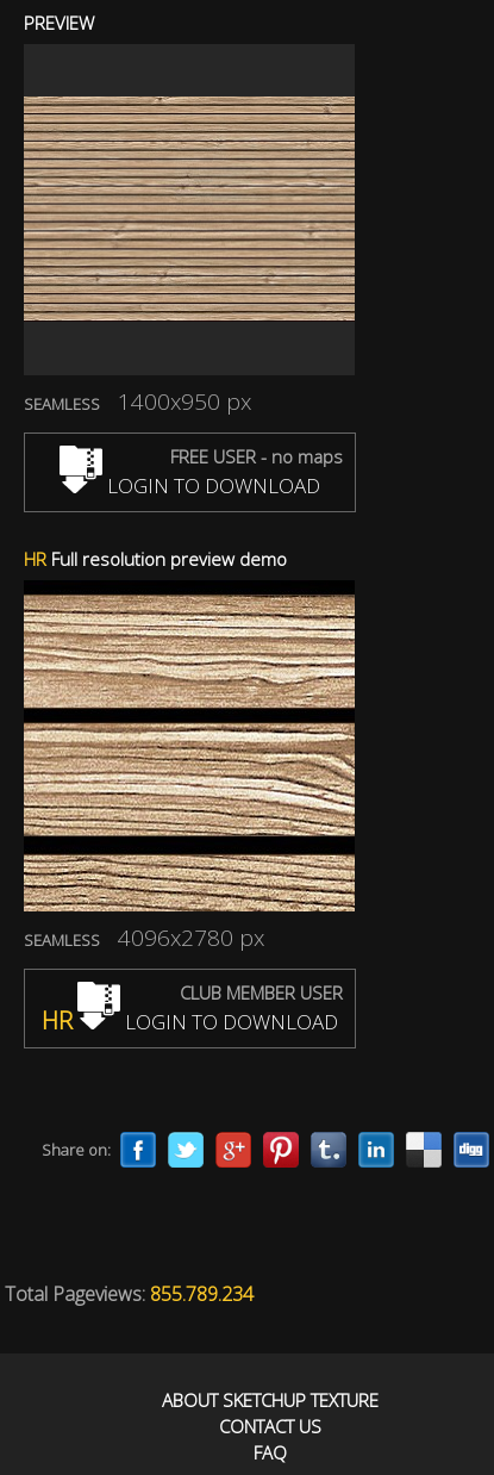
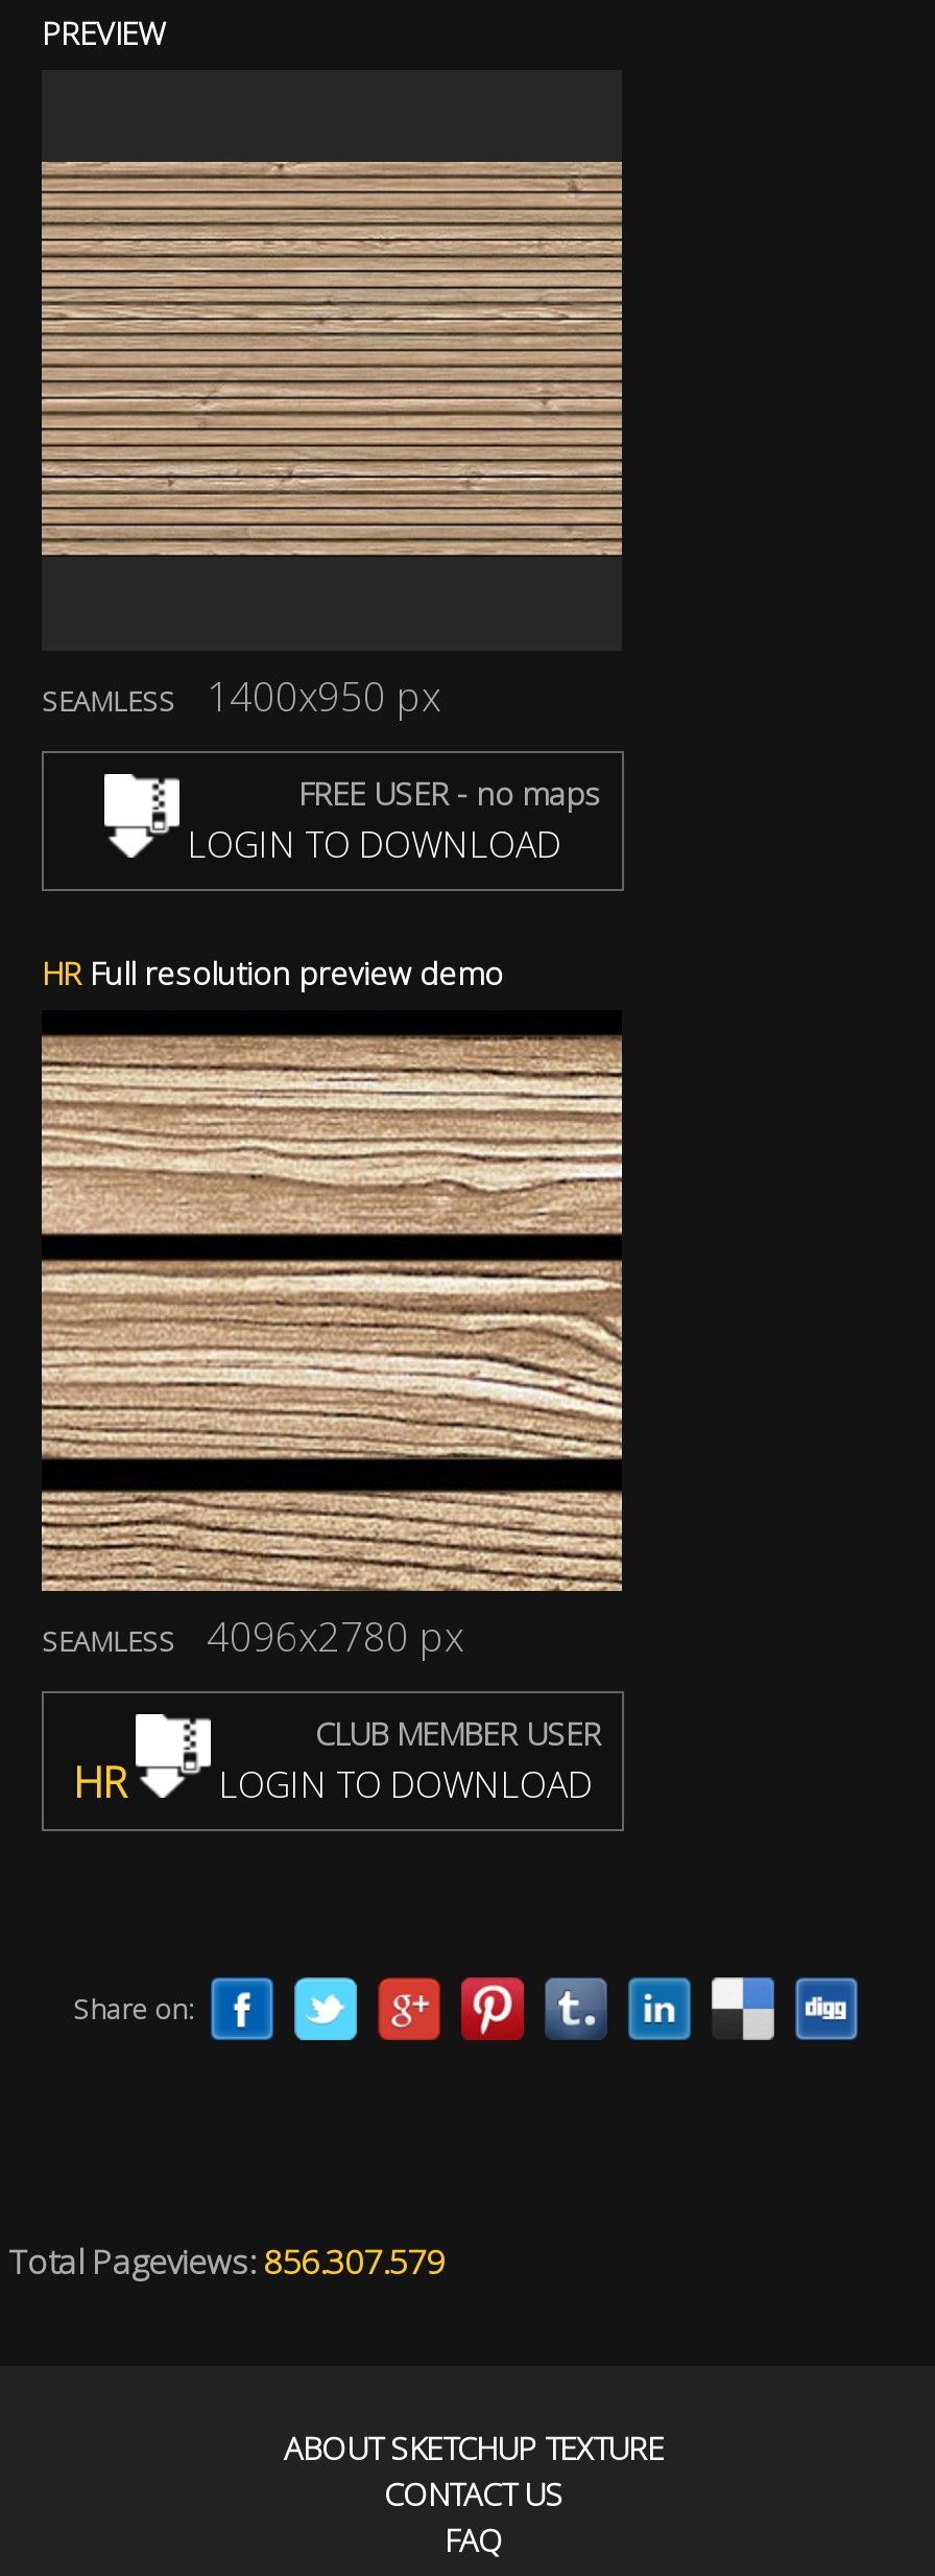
- Total Pageviews: 855.789.234
+ Total Pageviews: 856.307.579
